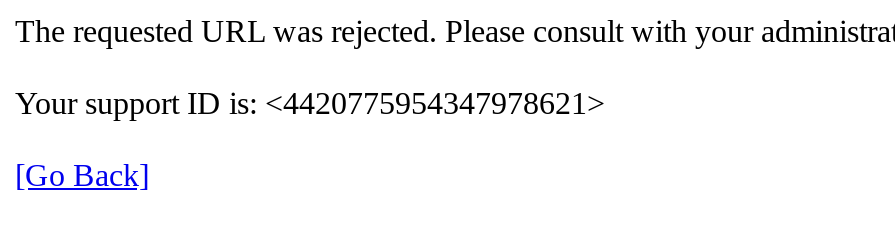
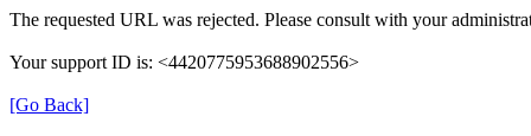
- Your support ID is: <4420775954347978621>
+ Your support ID is: <4420775953688902556>
